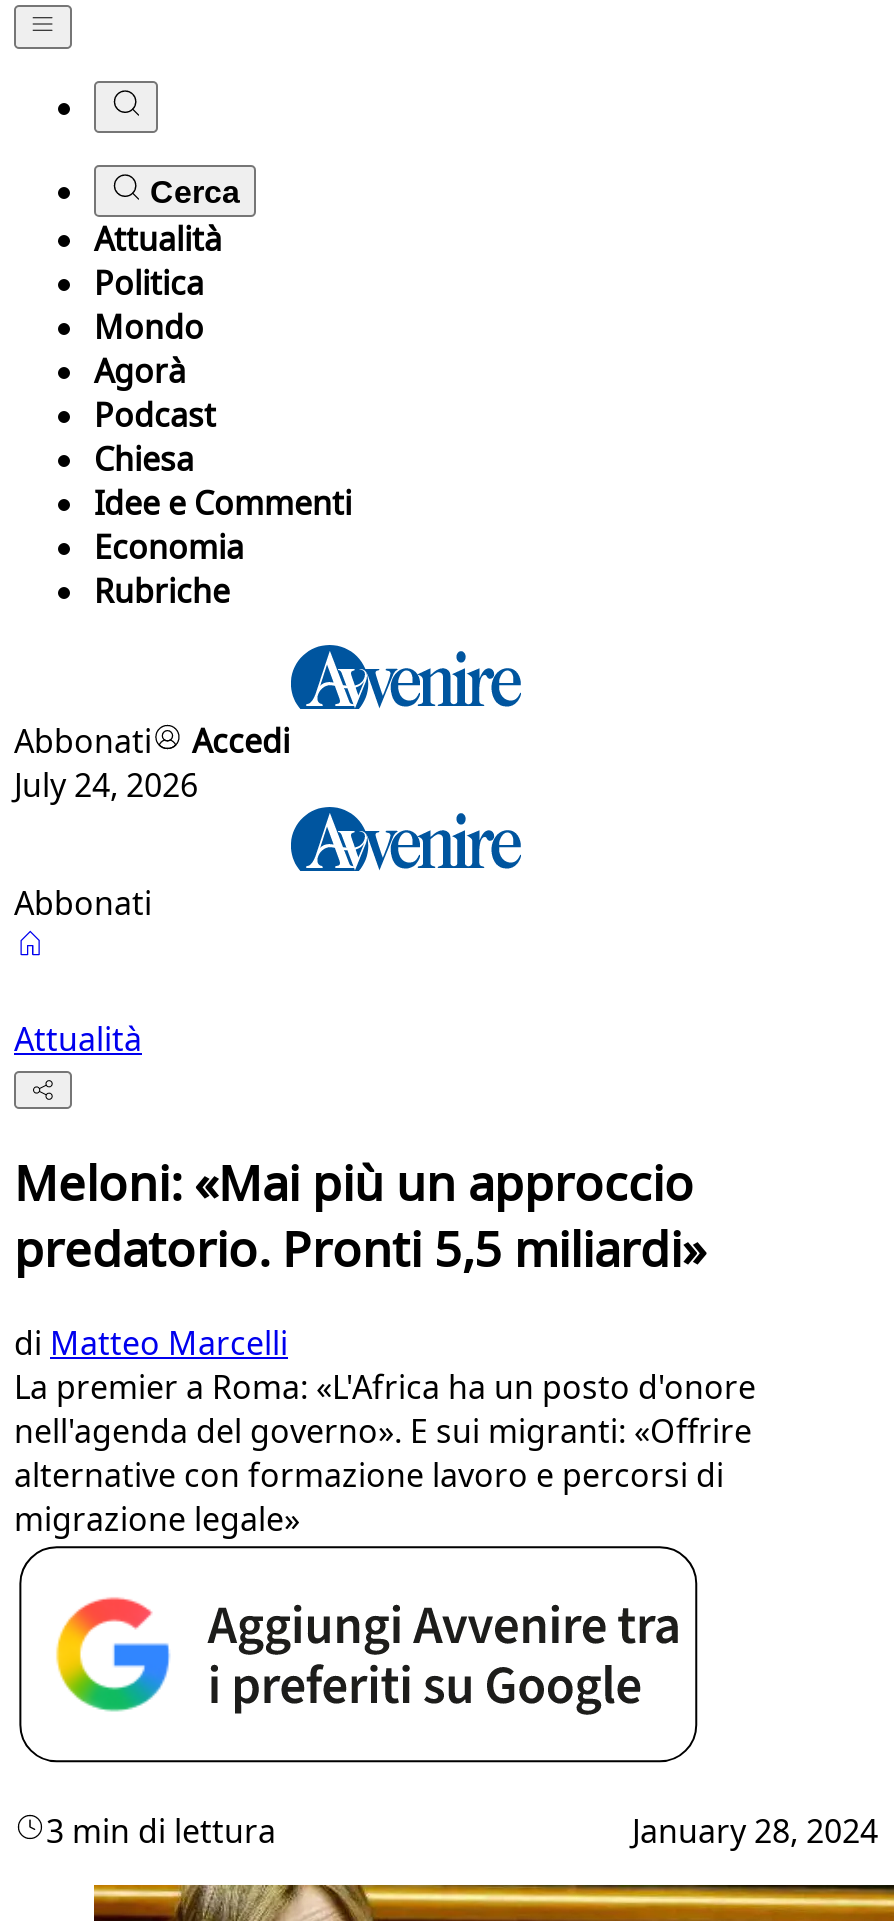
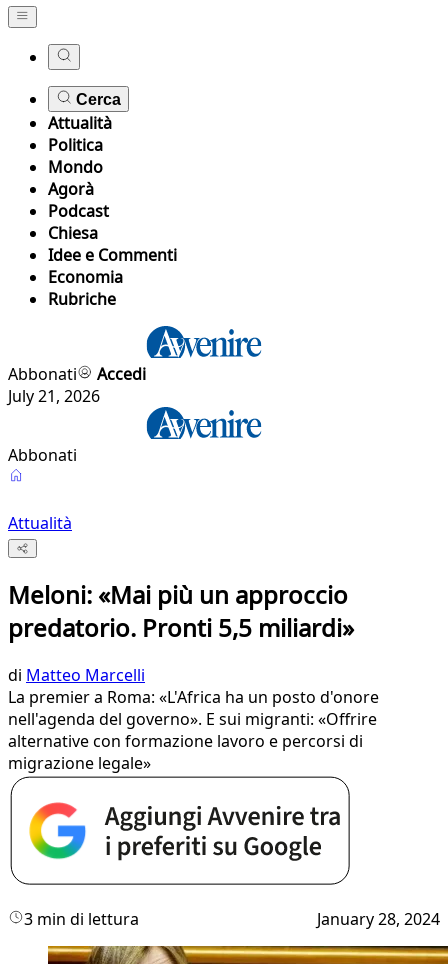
- July 24, 2026
+ July 21, 2026
